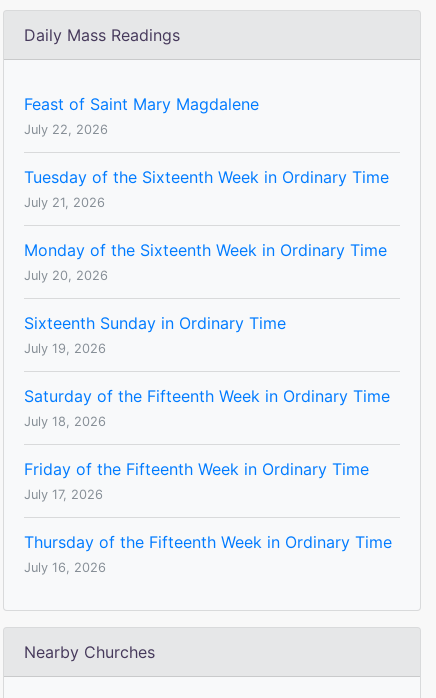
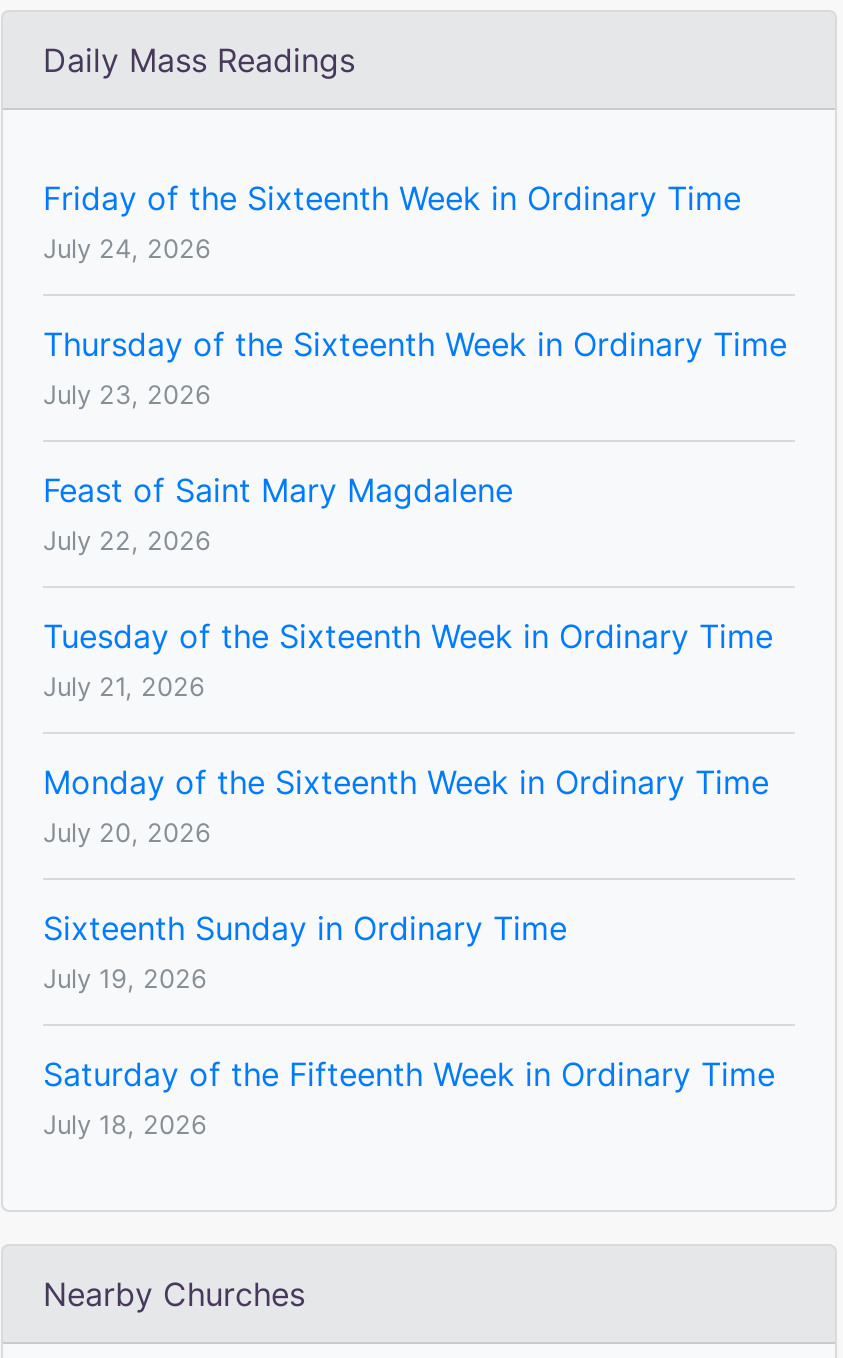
+ Friday of the Sixteenth Week in Ordinary Time
+ July 24, 2026
+ Thursday of the Sixteenth Week in Ordinary Time
+ July 23, 2026

moved down: Feast of Saint Mary Magdalene | July 22, 2026 | Tuesday of the Sixteenth Week in Ordinary Time | ... | Saturday of the Fifteenth Week in Ordinary Time | July 18, 2026

- Friday of the Fifteenth Week in Ordinary Time
- July 17, 2026
- Thursday of the Fifteenth Week in Ordinary Time
- July 16, 2026
